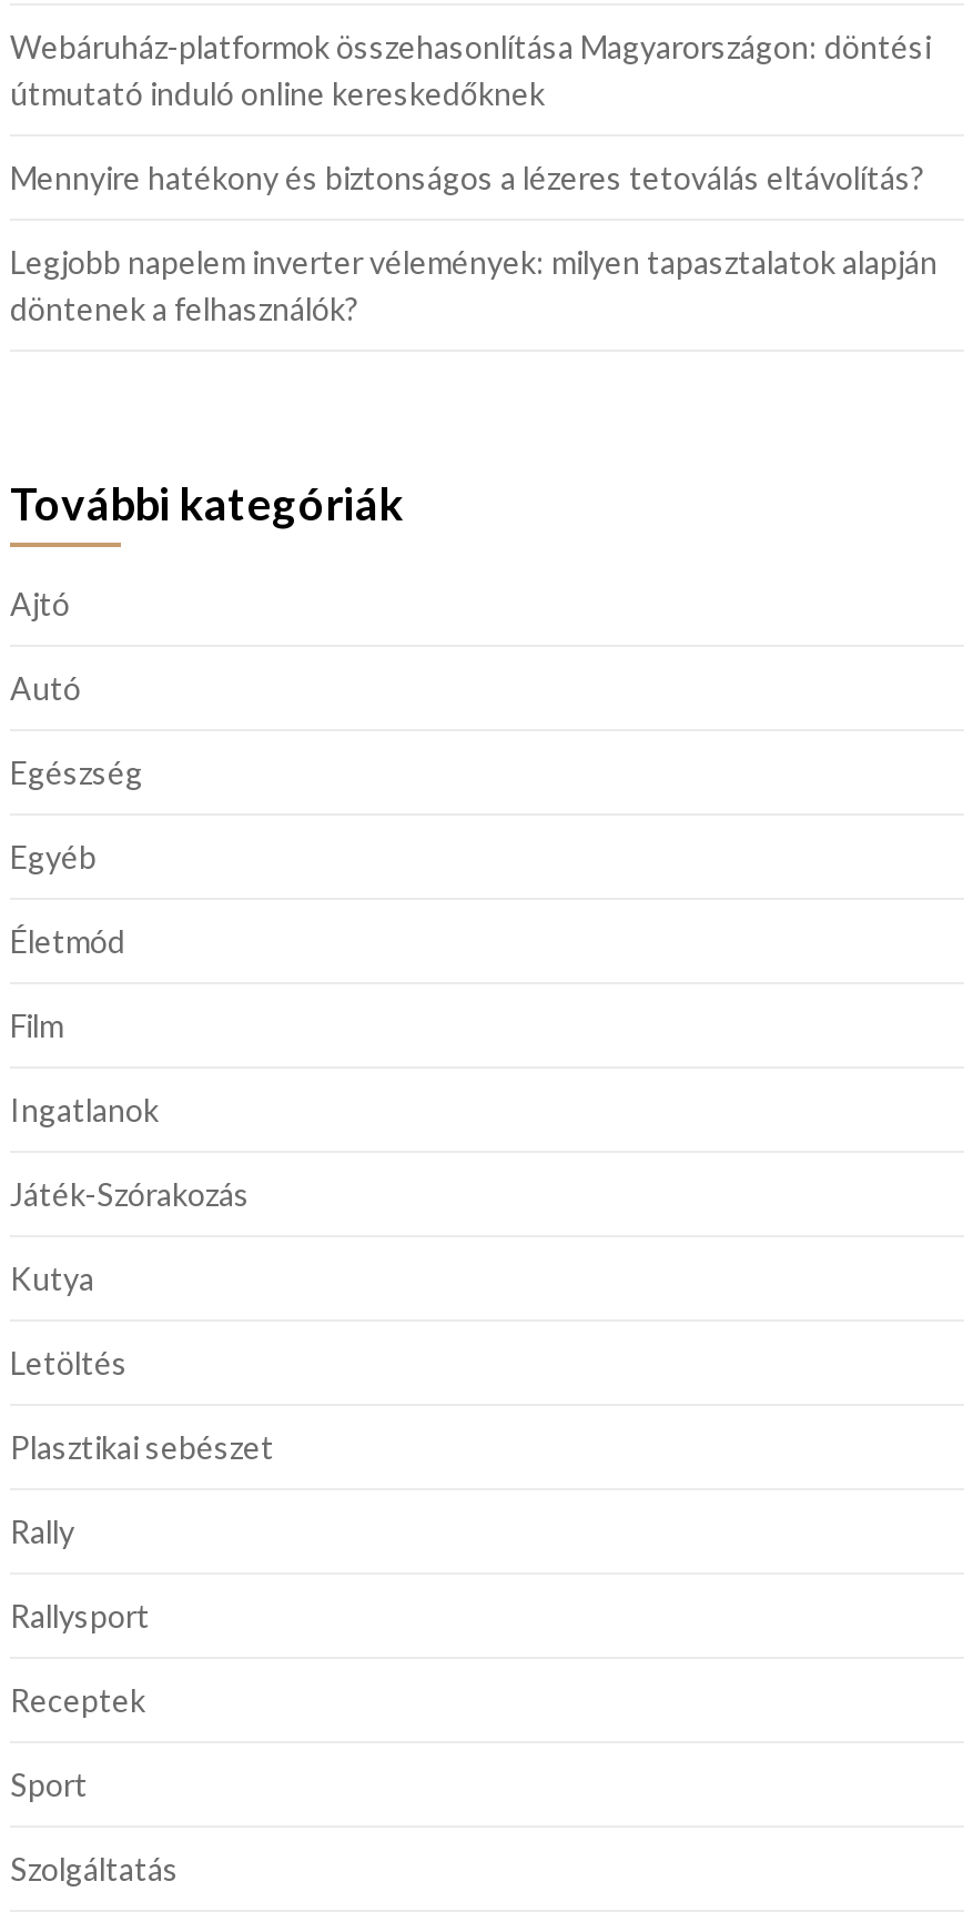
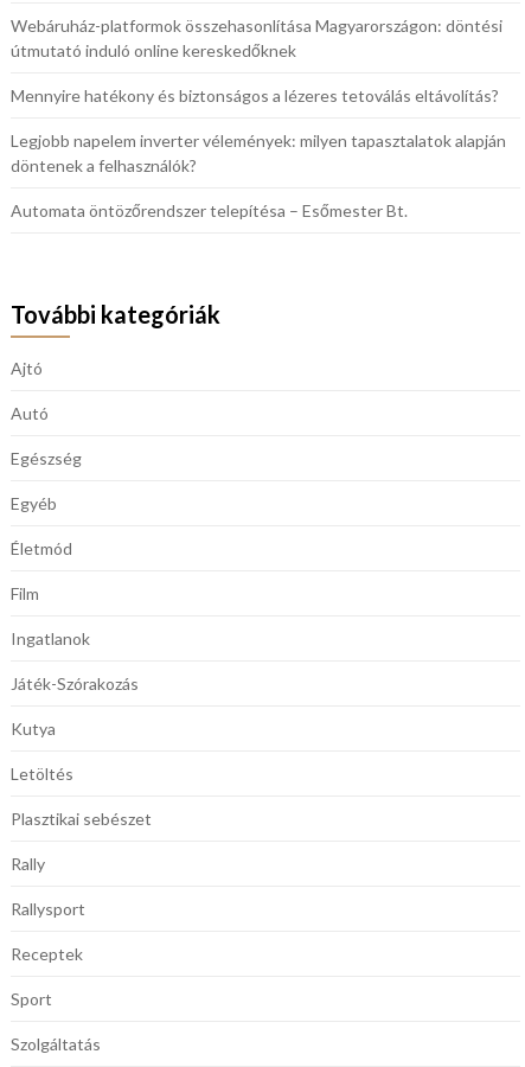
+ Automata öntözőrendszer telepítésa – Esőmester Bt.
